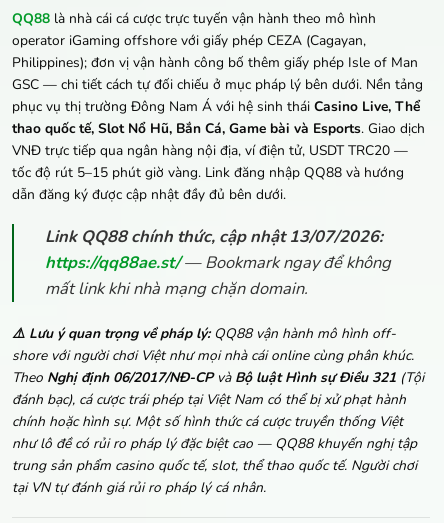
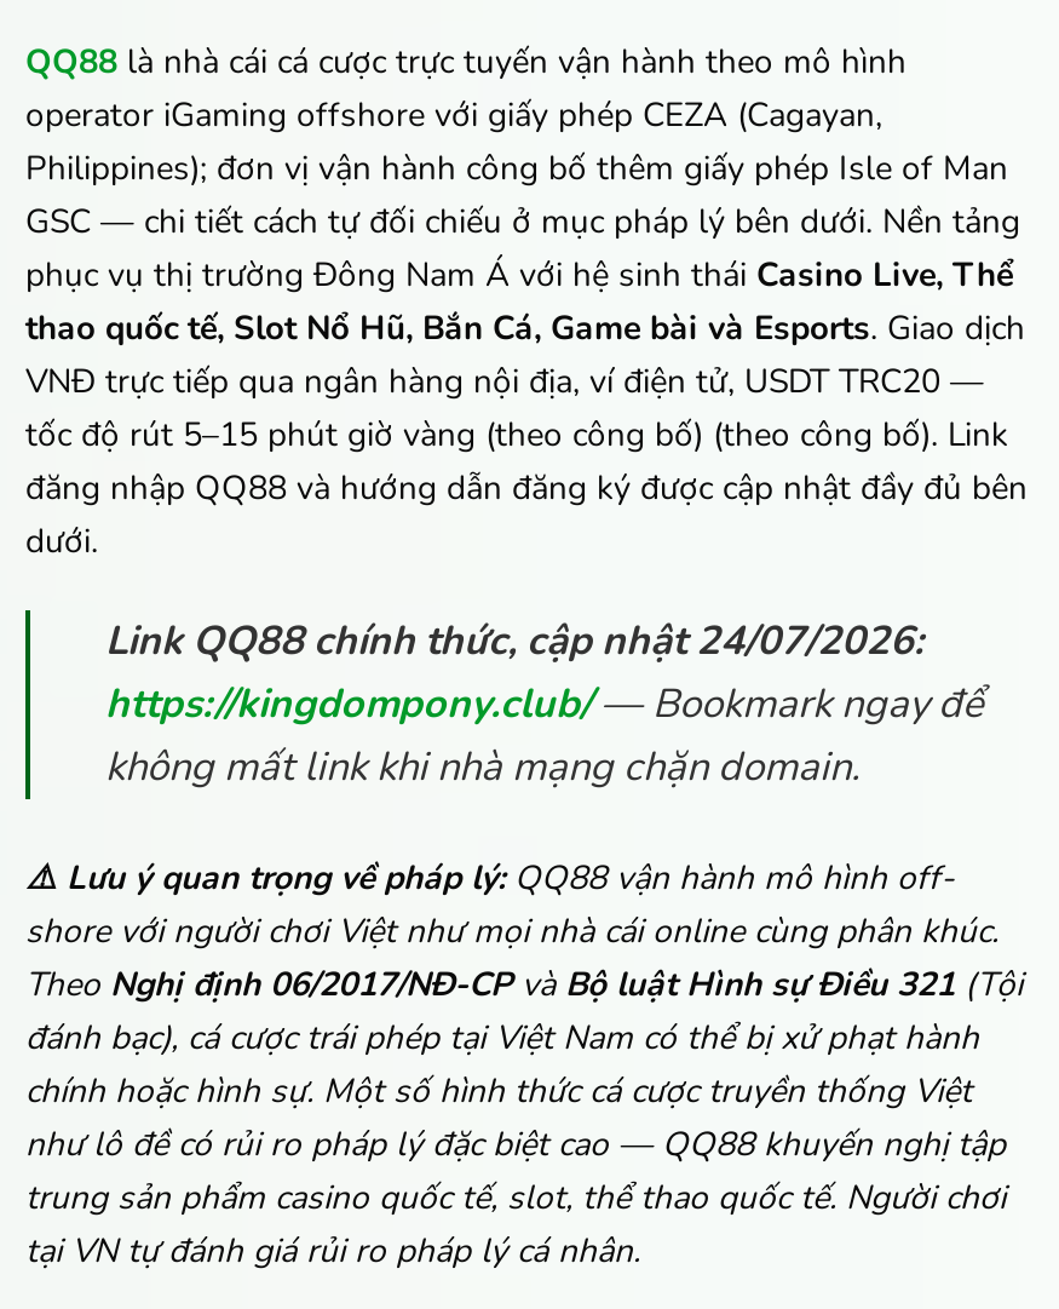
- tốc độ rút 5–15 phút giờ vàng. Link đăng nhập QQ88 và hướng
- dẫn đăng ký được cập nhật đầy đủ bên dưới.
+ tốc độ rút 5–15 phút giờ vàng (theo công bố) (theo công bố). Link
+ đăng nhập QQ88 và hướng dẫn đăng ký được cập nhật đầy đủ bên
+ dưới.

- Link QQ88 chính thức, cập nhật 13/07/2026:
- https://qq88ae.st/— Bookmark ngay để không
- mất link khi nhà mạng chặn domain.
+ Link QQ88 chính thức, cập nhật 24/07/2026:
+ https://kingdompony.club/— Bookmark ngay để
+ không mất link khi nhà mạng chặn domain.
